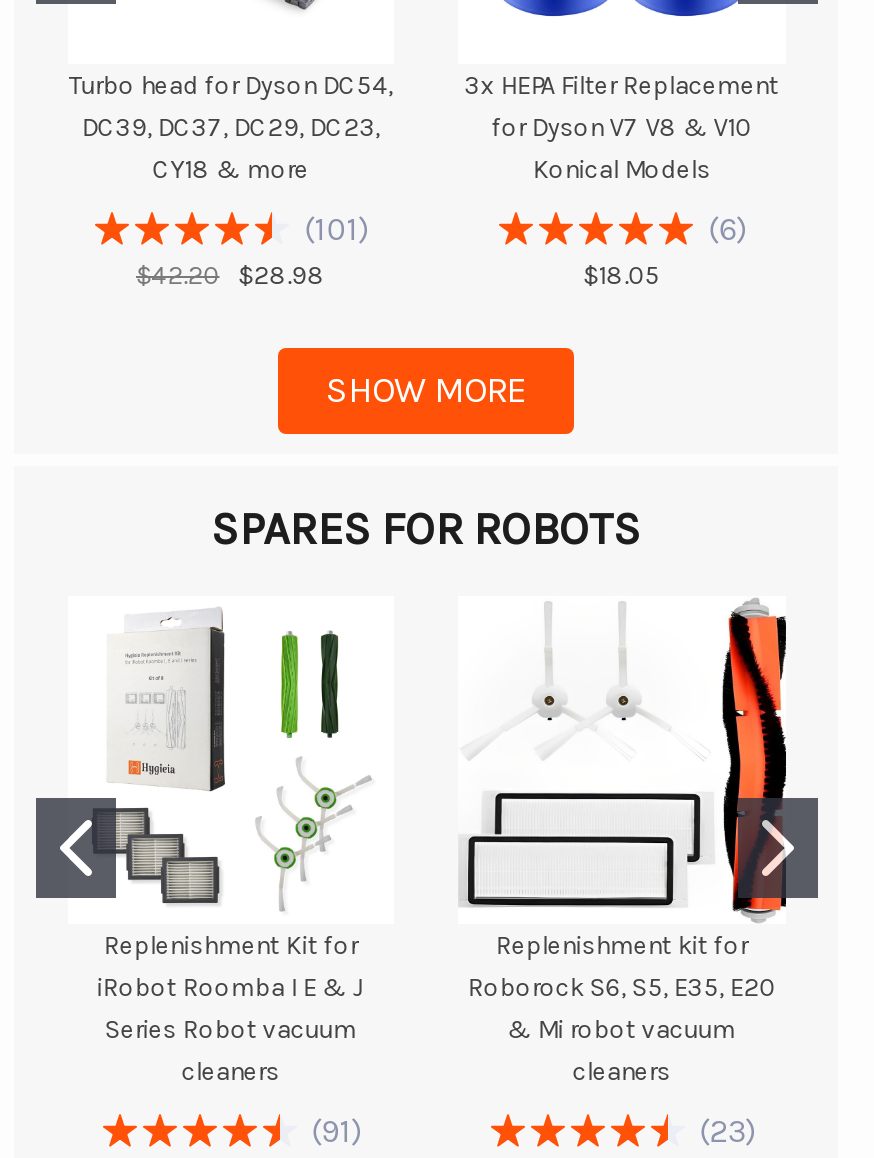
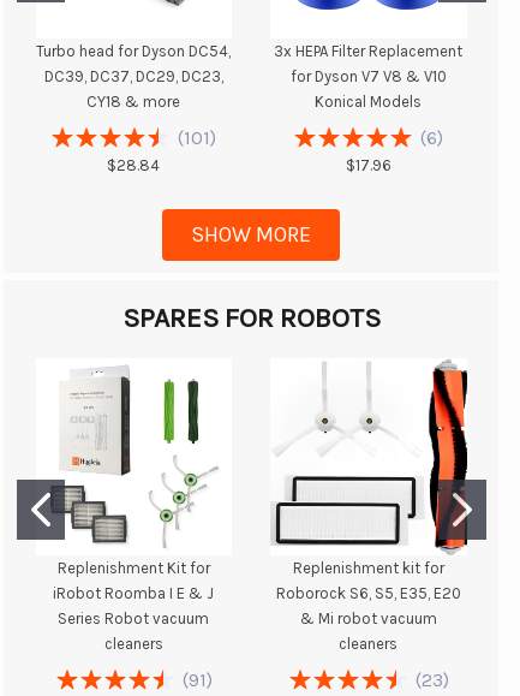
- $42.20 $28.98
+ $28.84

- $18.05
+ $17.96
